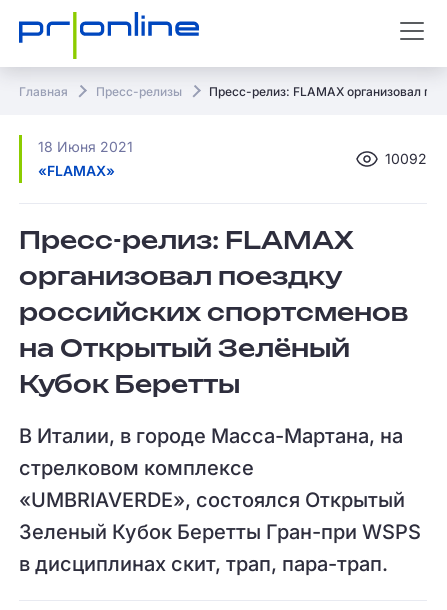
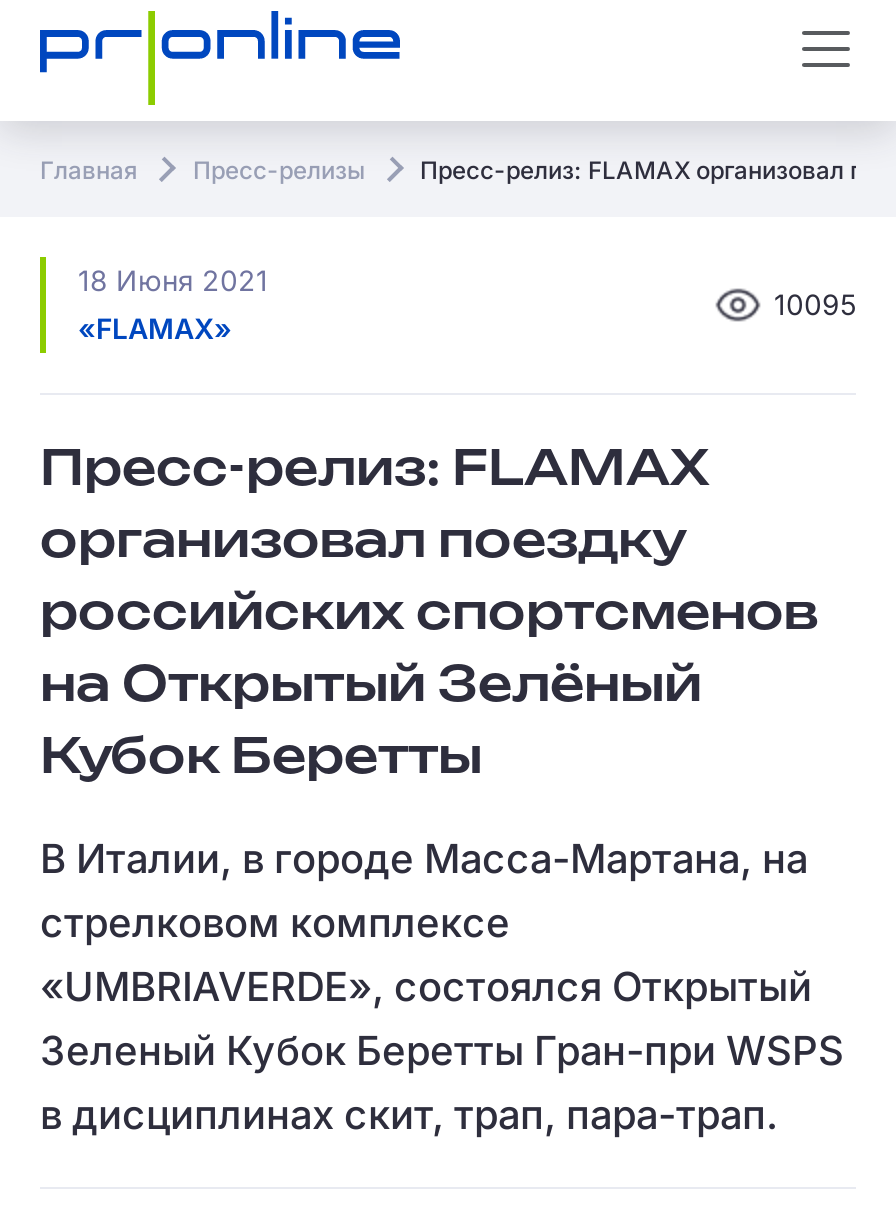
- 10092
+ 10095
